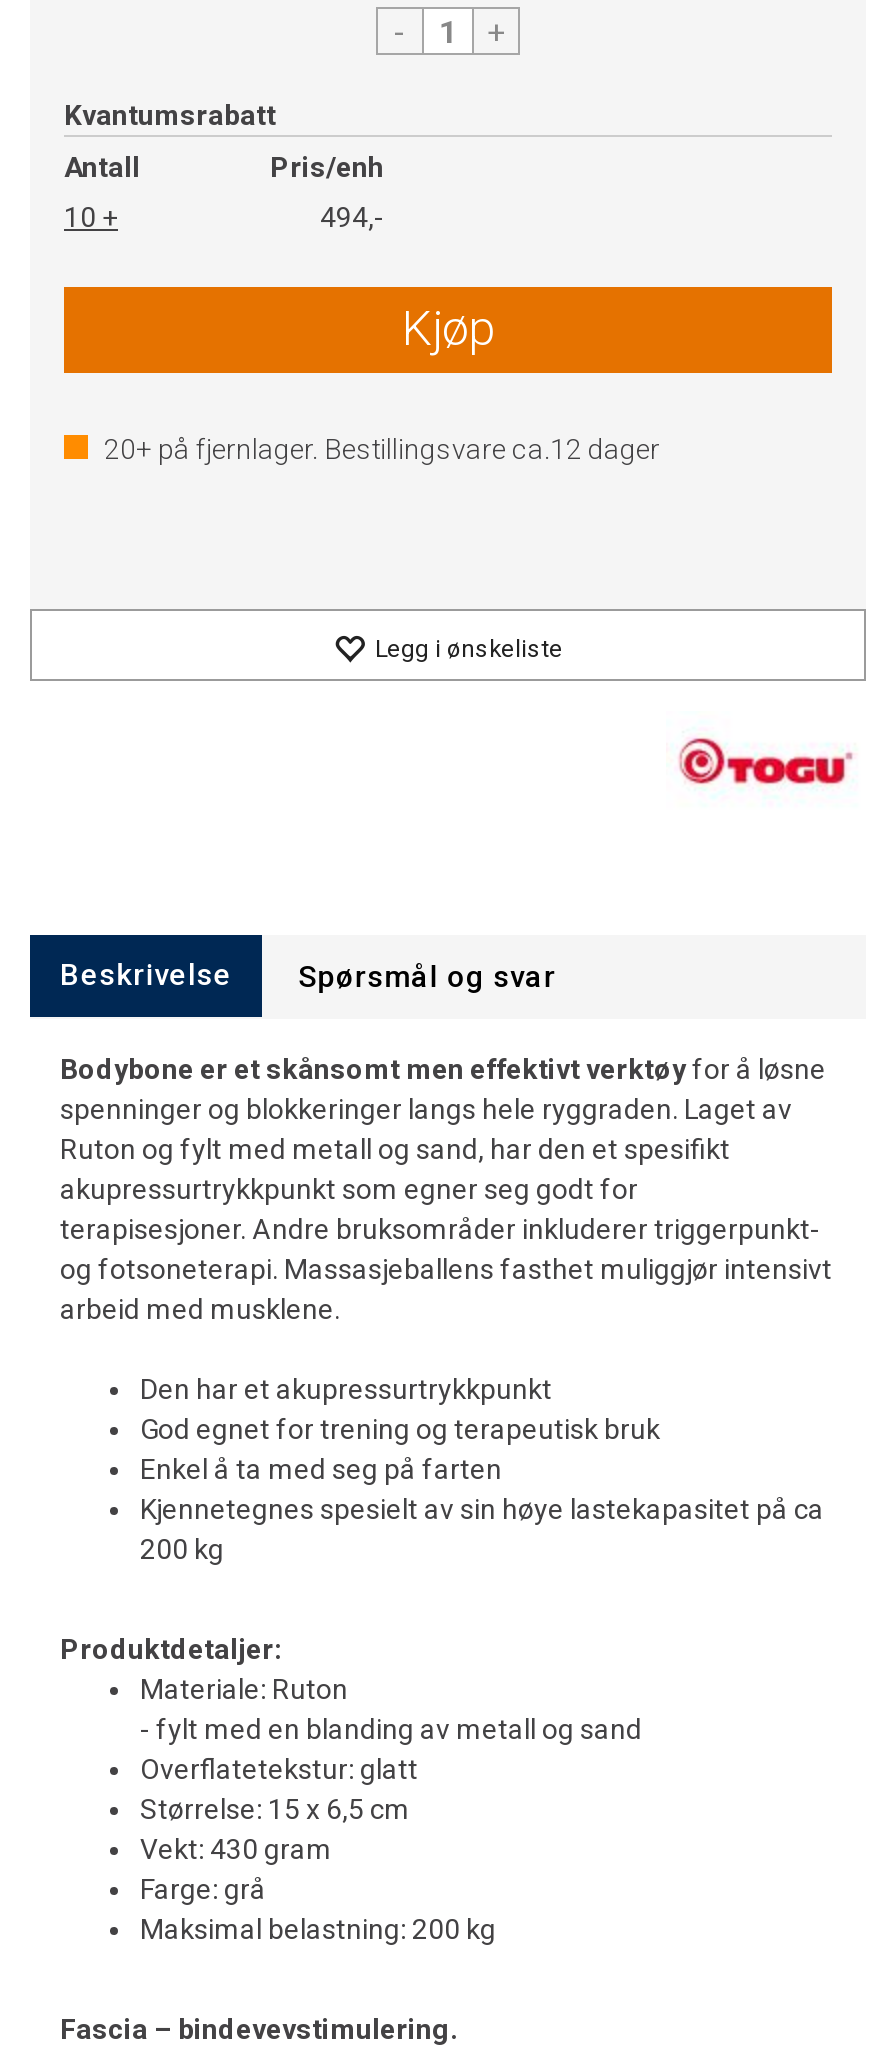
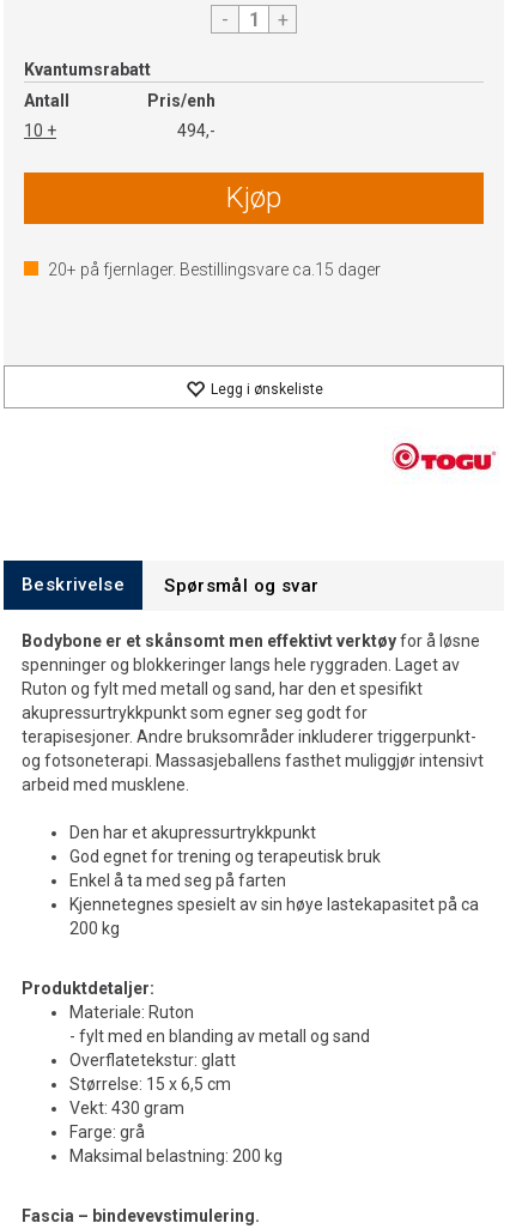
- 20+ på fjernlager. Bestillingsvare ca.12 dager
+ 20+ på fjernlager. Bestillingsvare ca.15 dager
